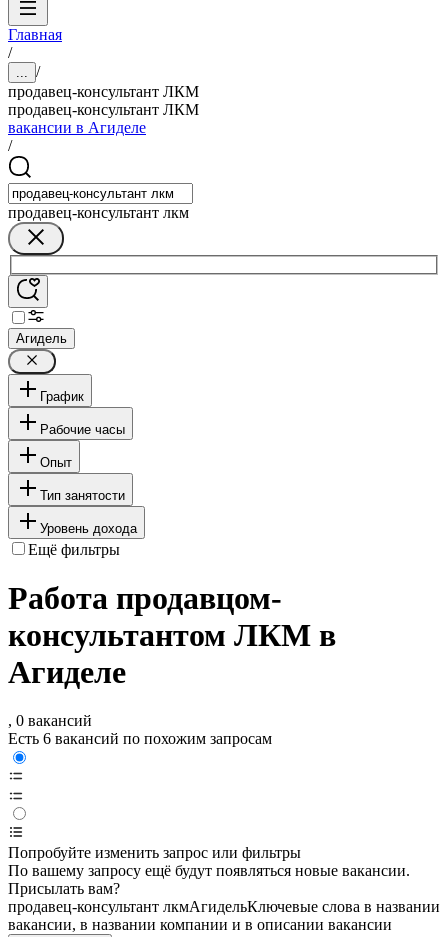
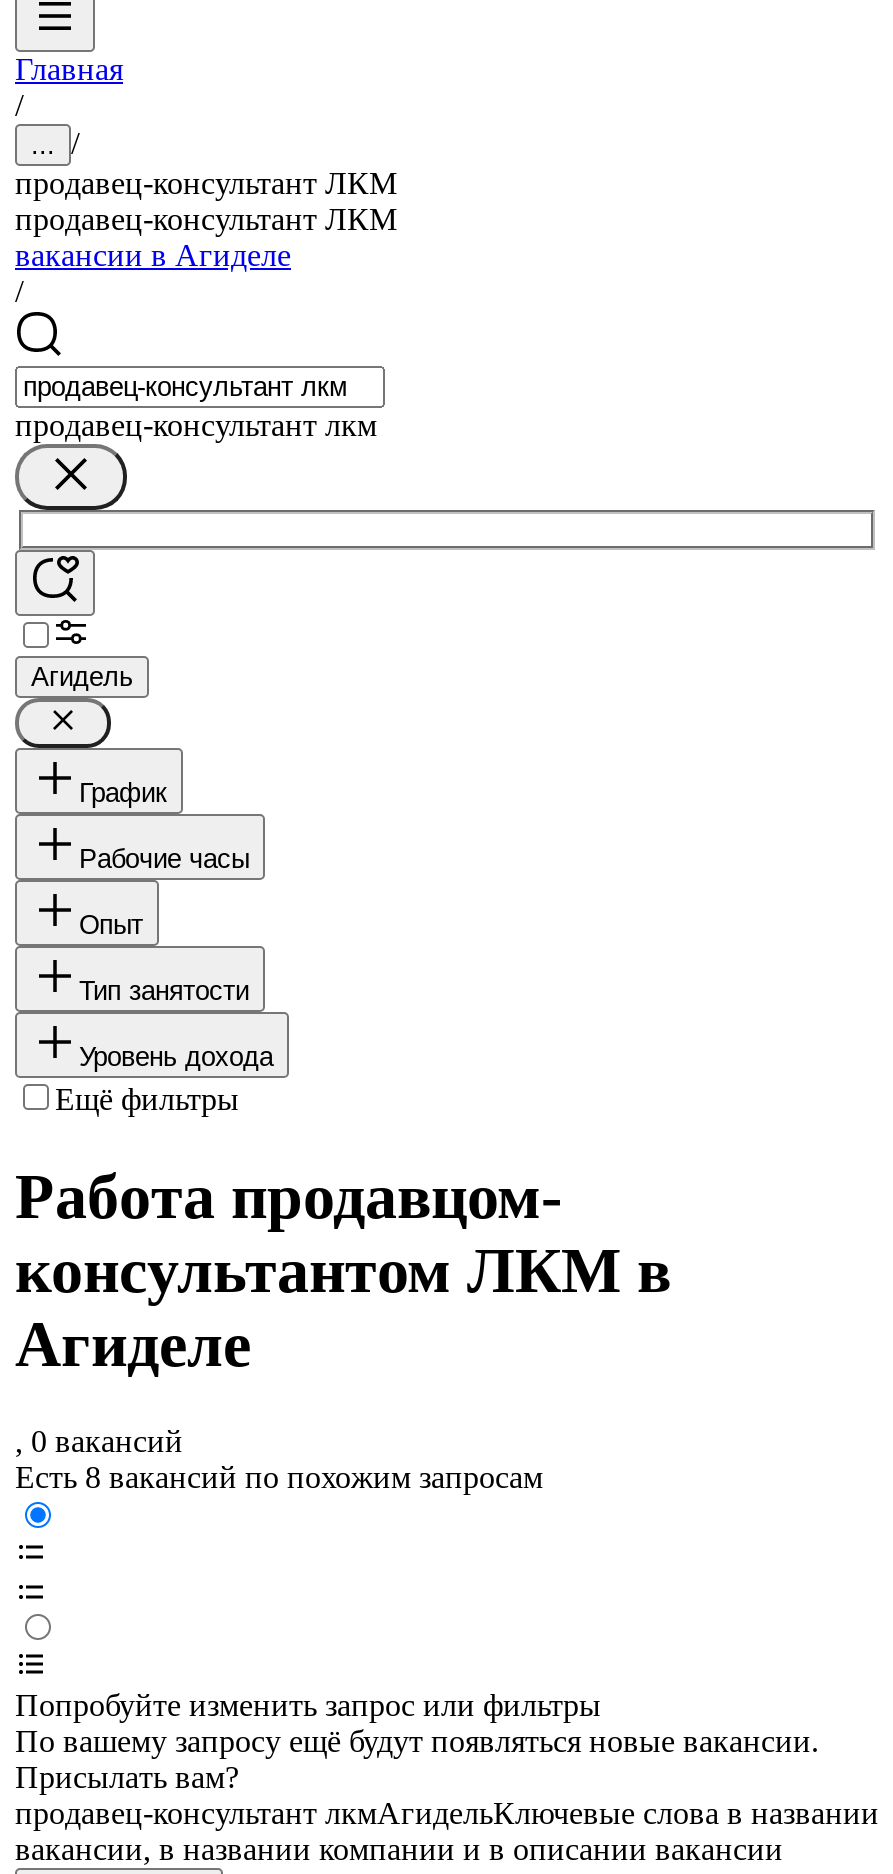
- Есть 6 вакансий по похожим запросам
+ Есть 8 вакансий по похожим запросам
